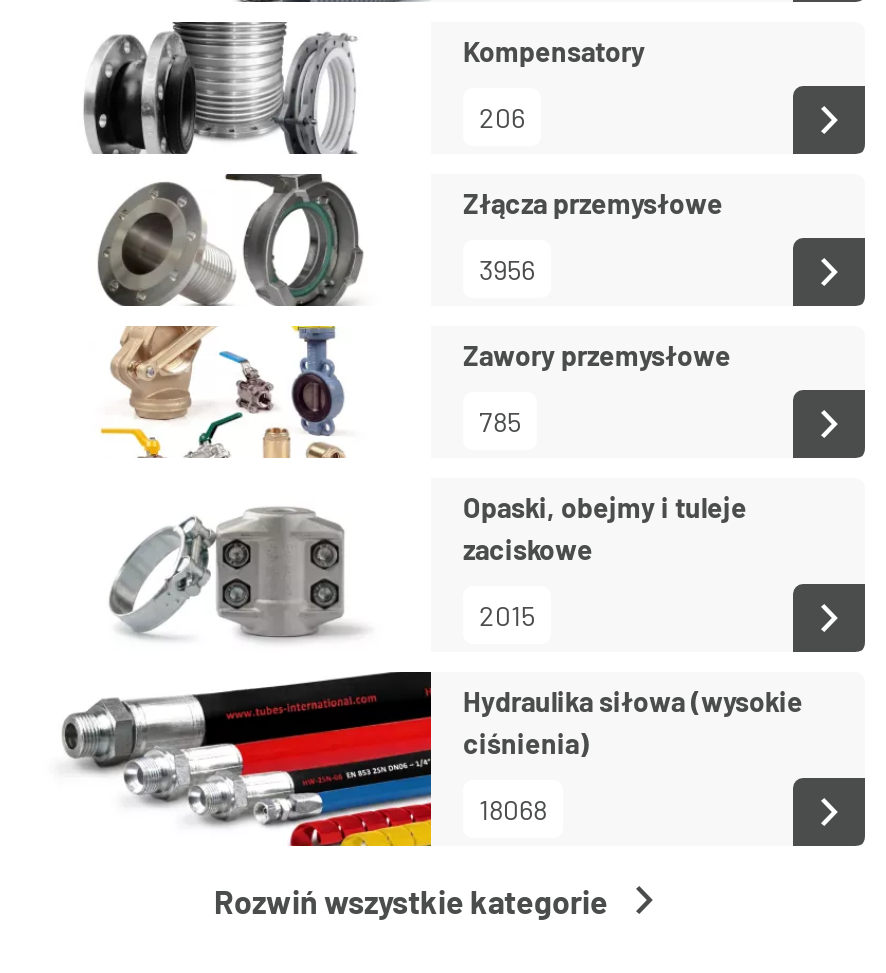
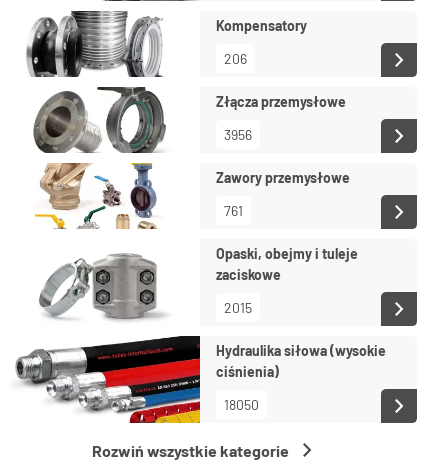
- 785
+ 761

- 18068
+ 18050
